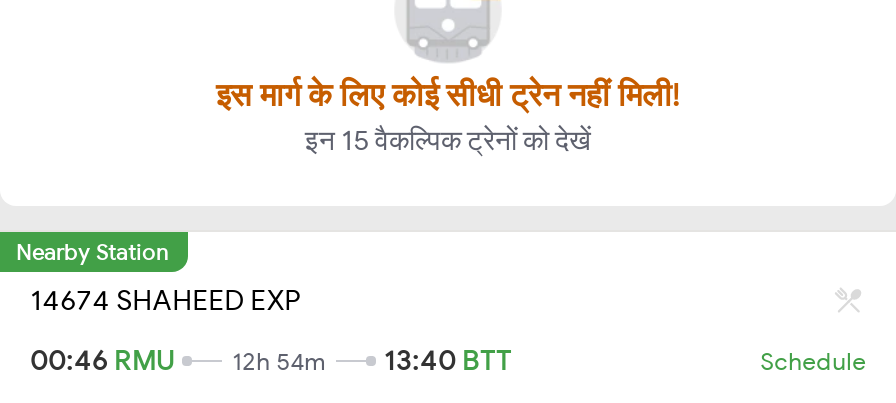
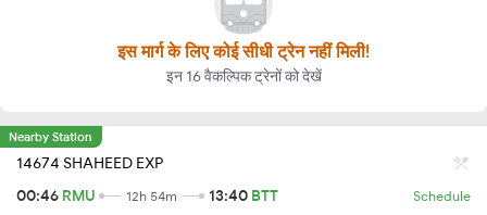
- इन 15 वैकल्पिक ट्रेनों को देखें
+ इन 16 वैकल्पिक ट्रेनों को देखें
